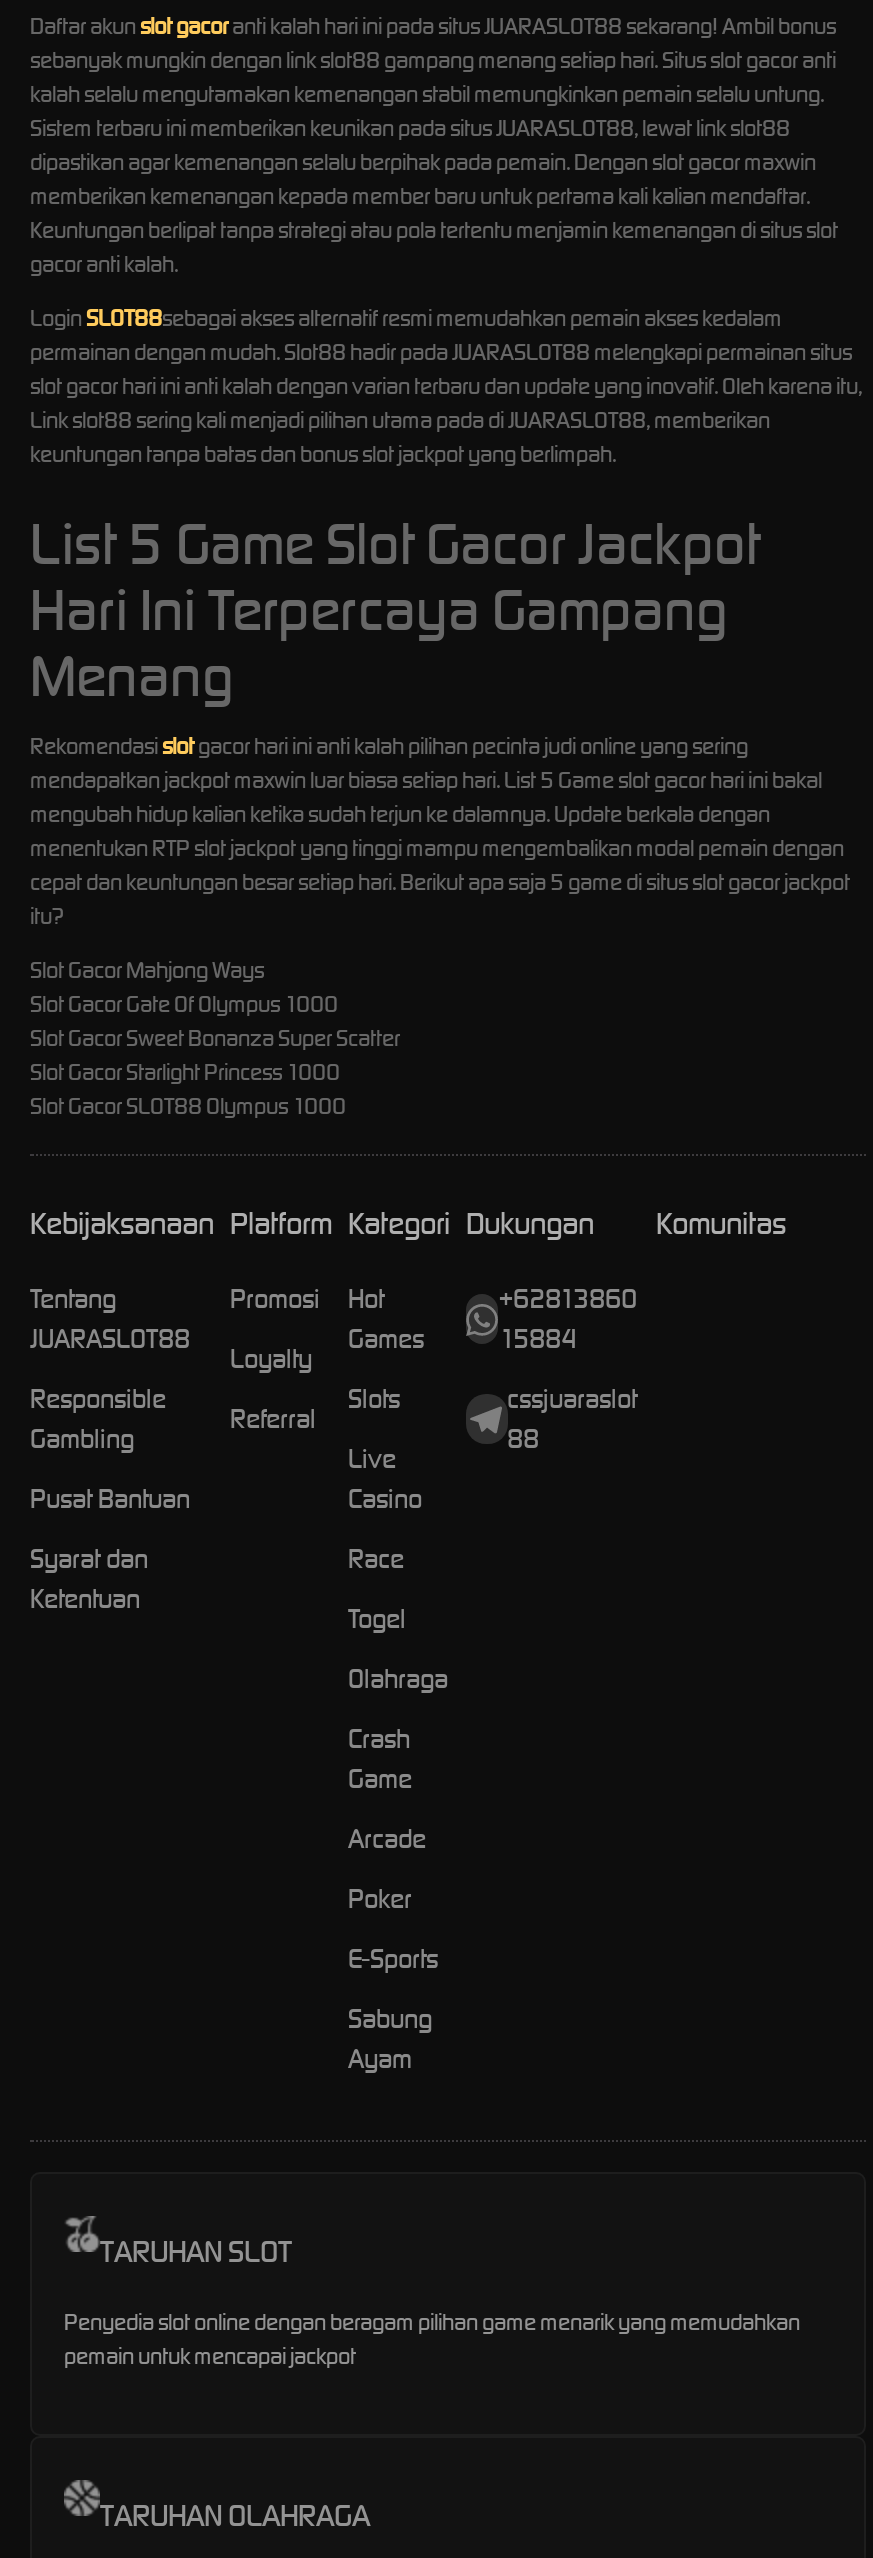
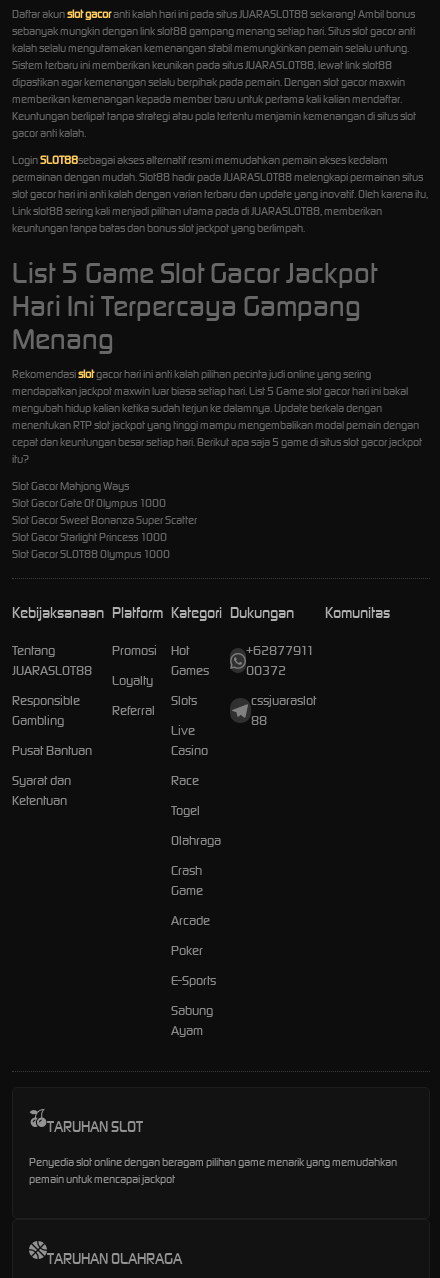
- +62813860
+ +62877911

- 15884
+ 00372
